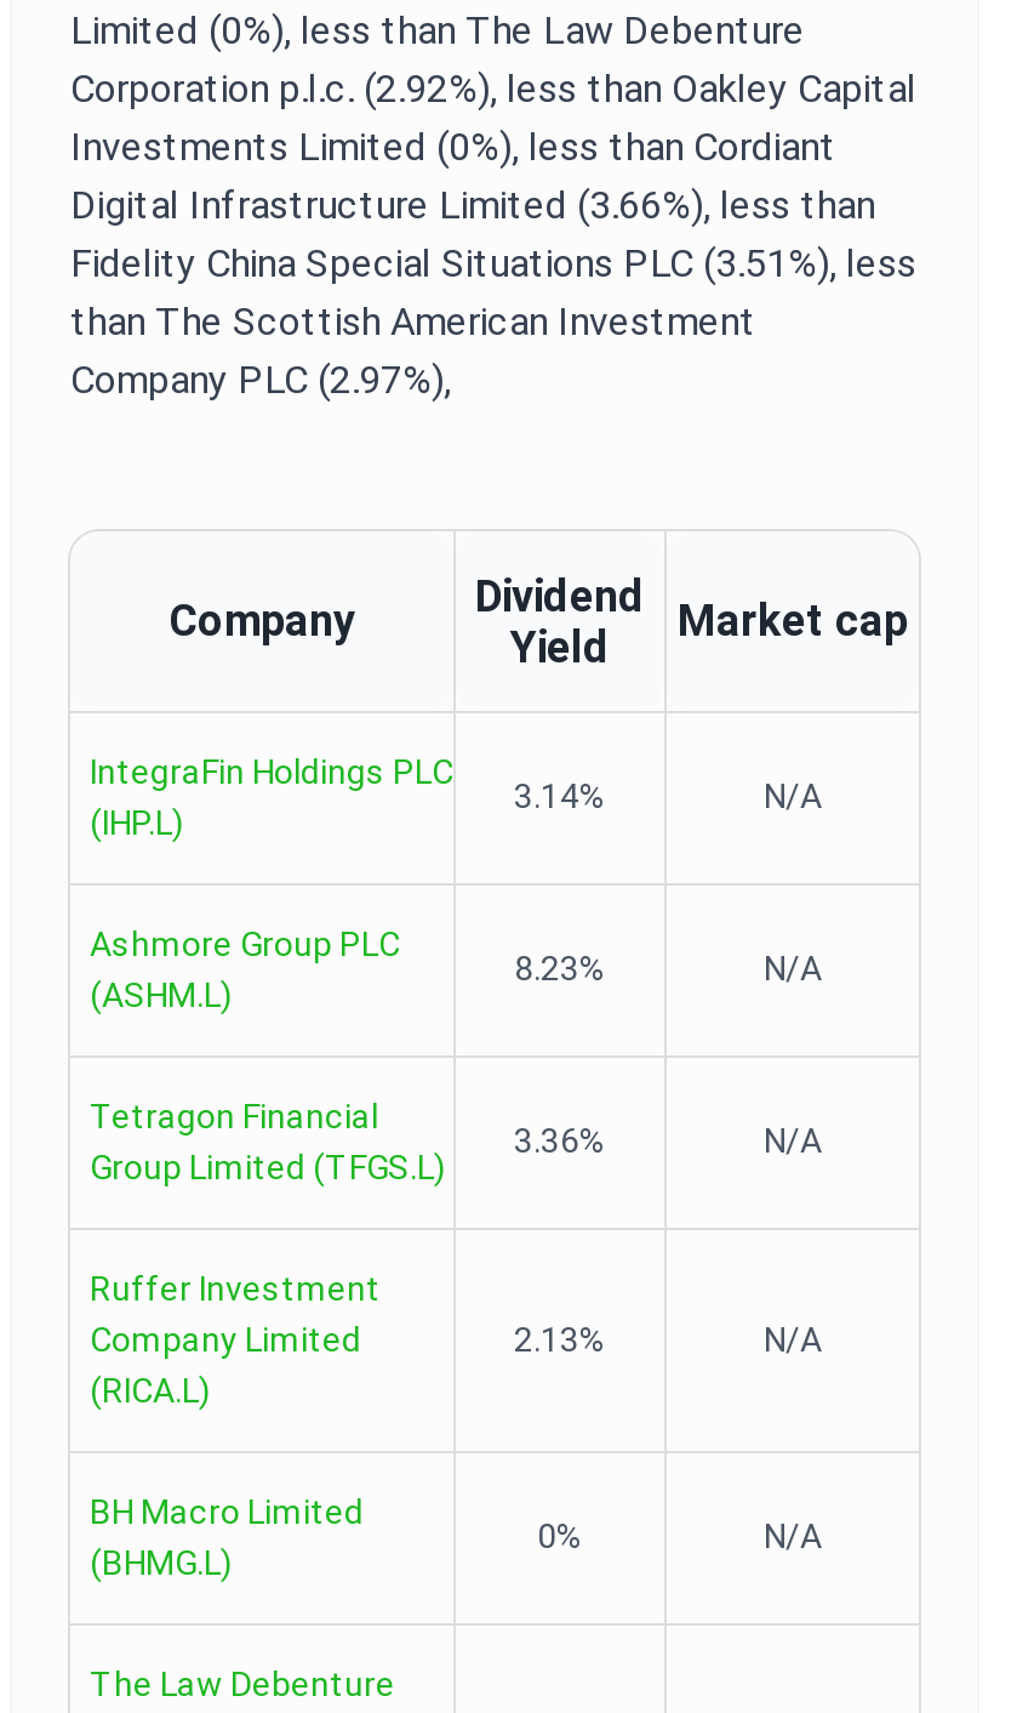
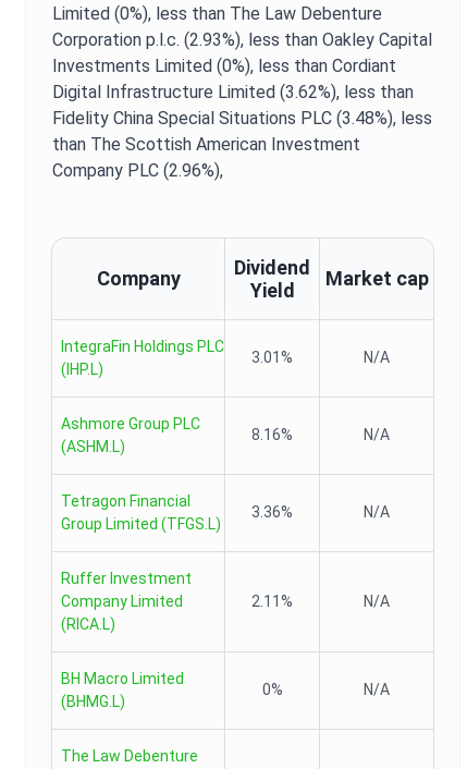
- Corporation p.l.c. (2.92%), less than Oakley Capital
+ Corporation p.l.c. (2.93%), less than Oakley Capital

- Digital Infrastructure Limited (3.66%), less than
+ Digital Infrastructure Limited (3.62%), less than

- Fidelity China Special Situations PLC (3.51%), less
+ Fidelity China Special Situations PLC (3.48%), less

- Company PLC (2.97%),
+ Company PLC (2.96%),

- 3.14%
+ 3.01%

- 8.23%
+ 8.16%

- 2.13%
+ 2.11%
